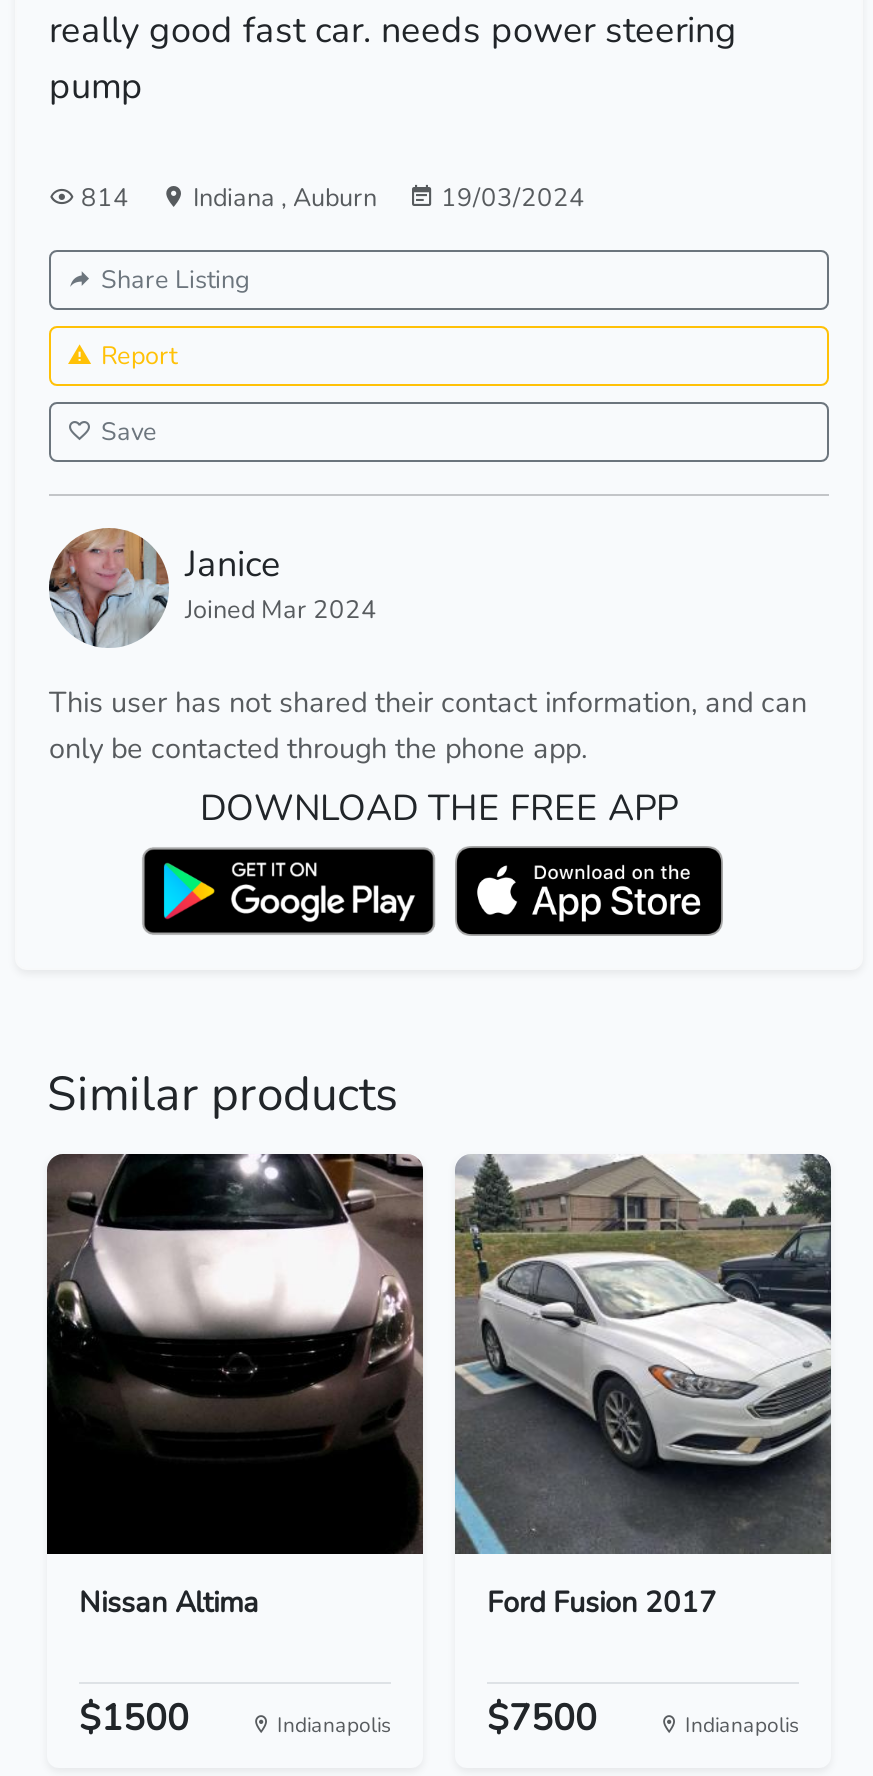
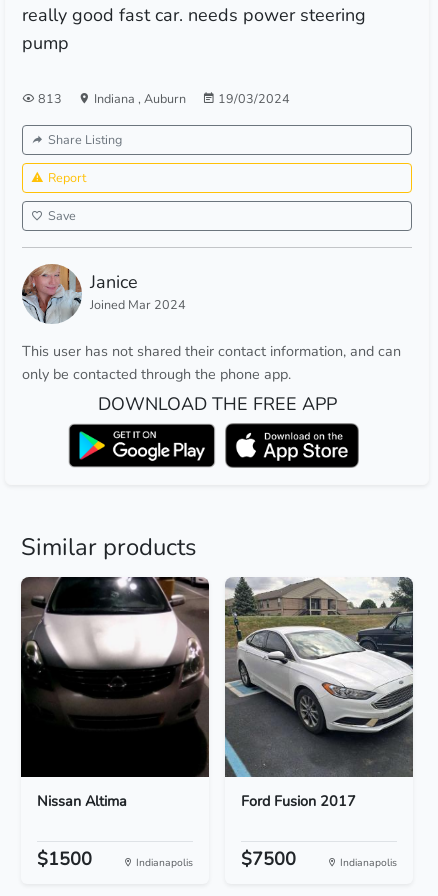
- 814 Indiana, Auburn 19/03/2024
+ 813 Indiana, Auburn 19/03/2024
